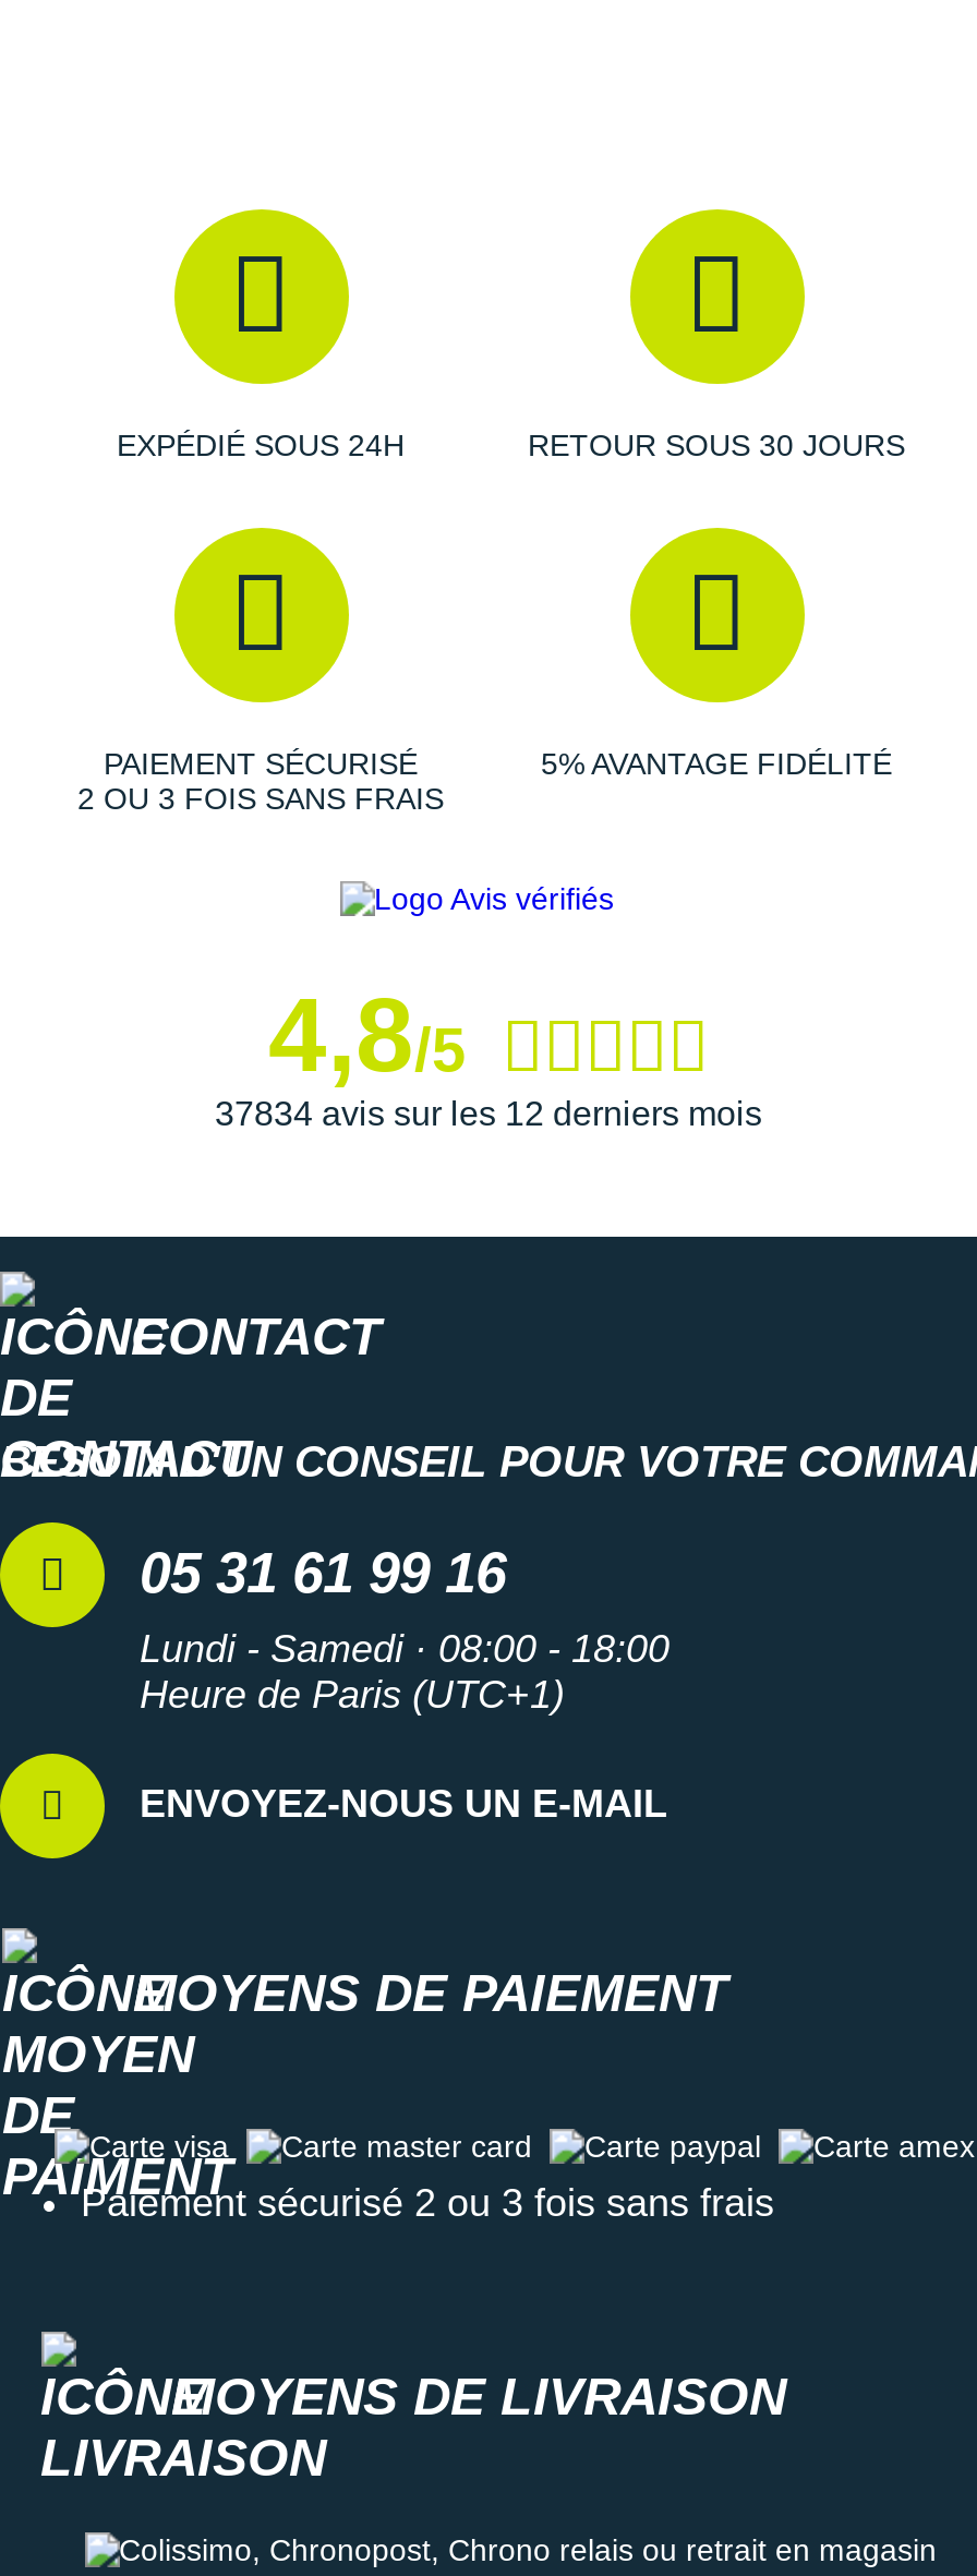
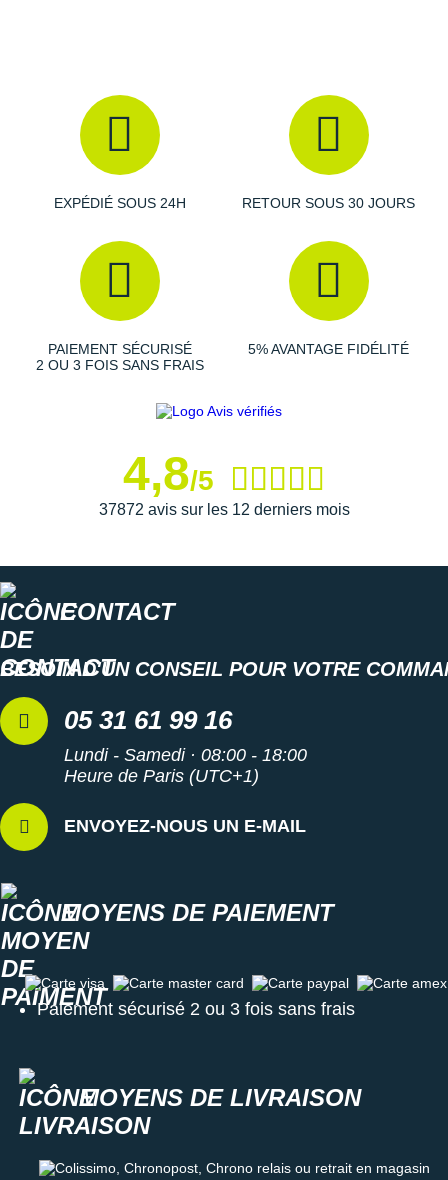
- 37834 avis sur les 12 derniers mois
+ 37872 avis sur les 12 derniers mois
